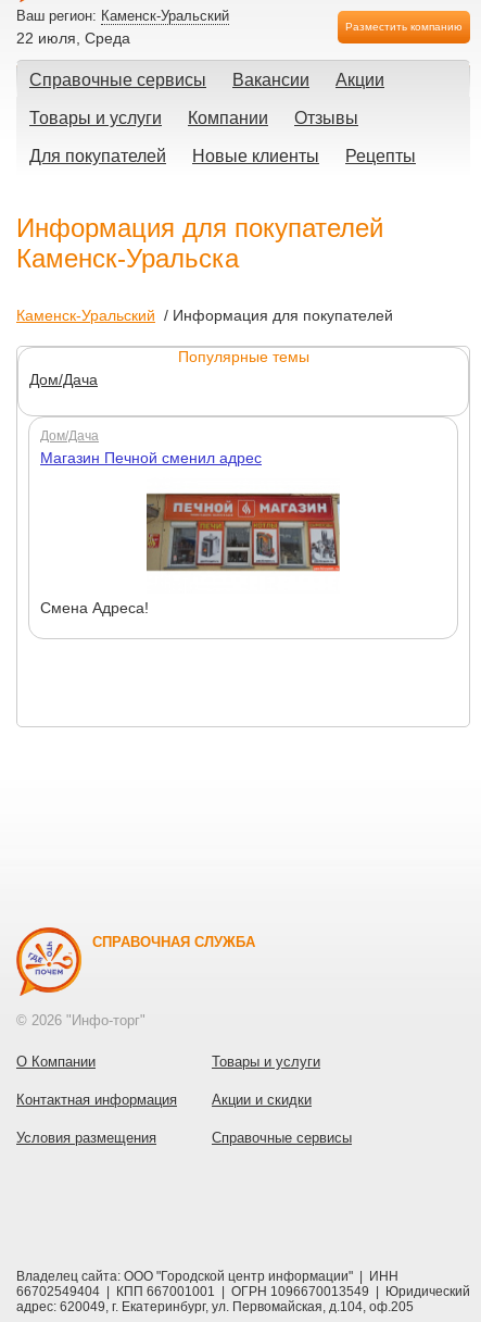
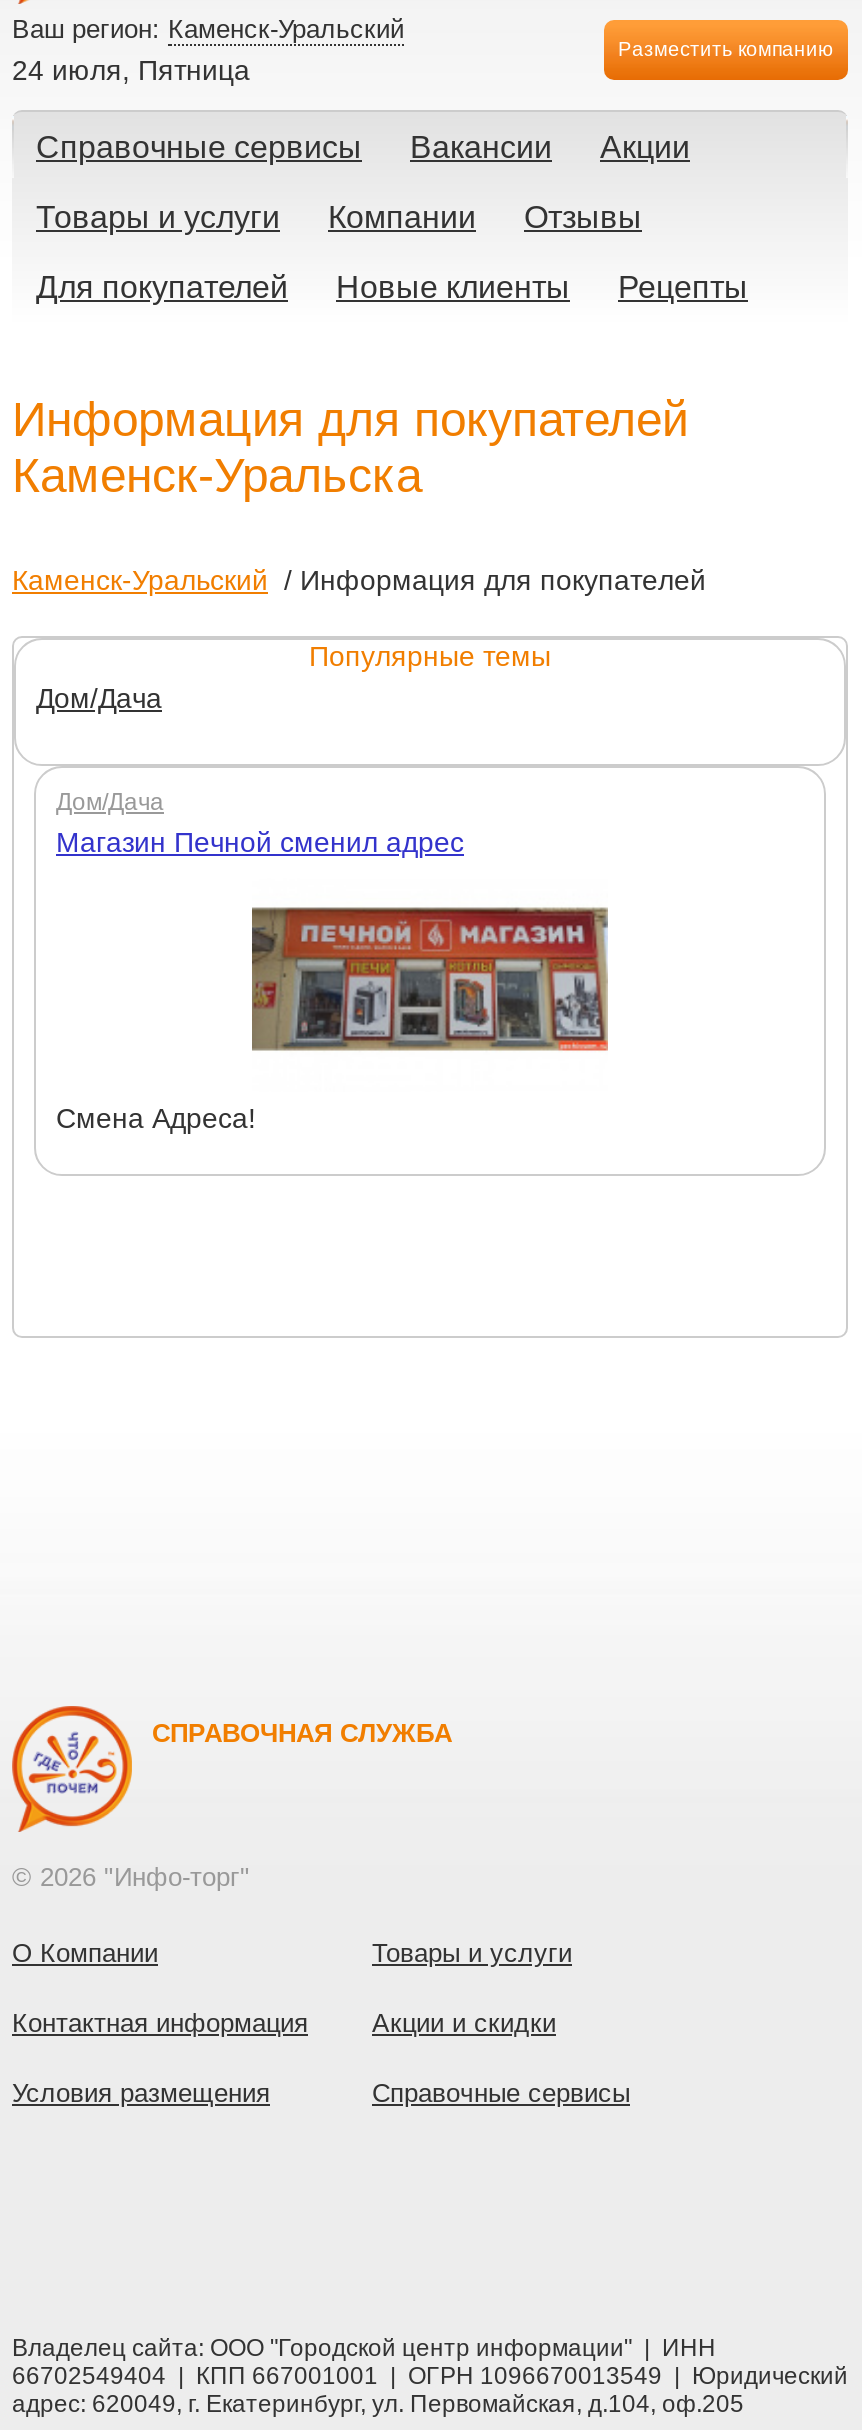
- 22 июля, Среда
+ 24 июля, Пятница
